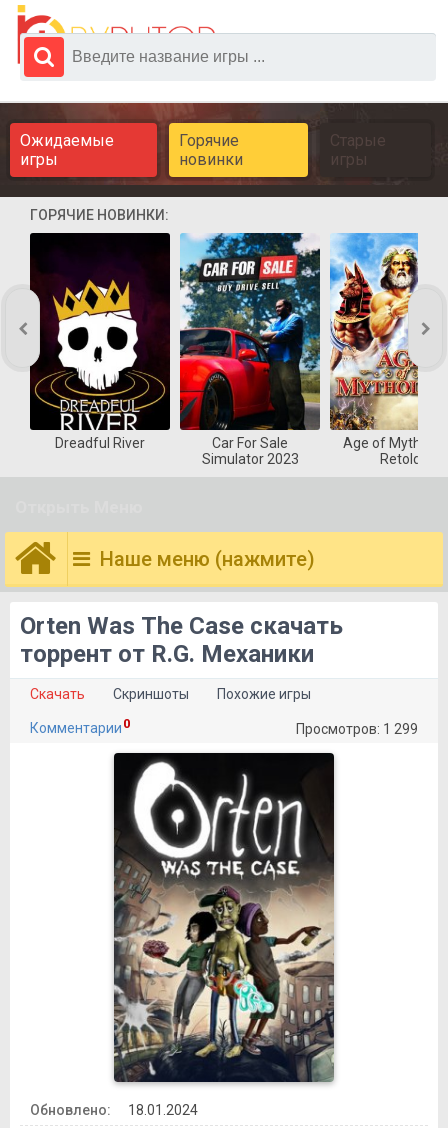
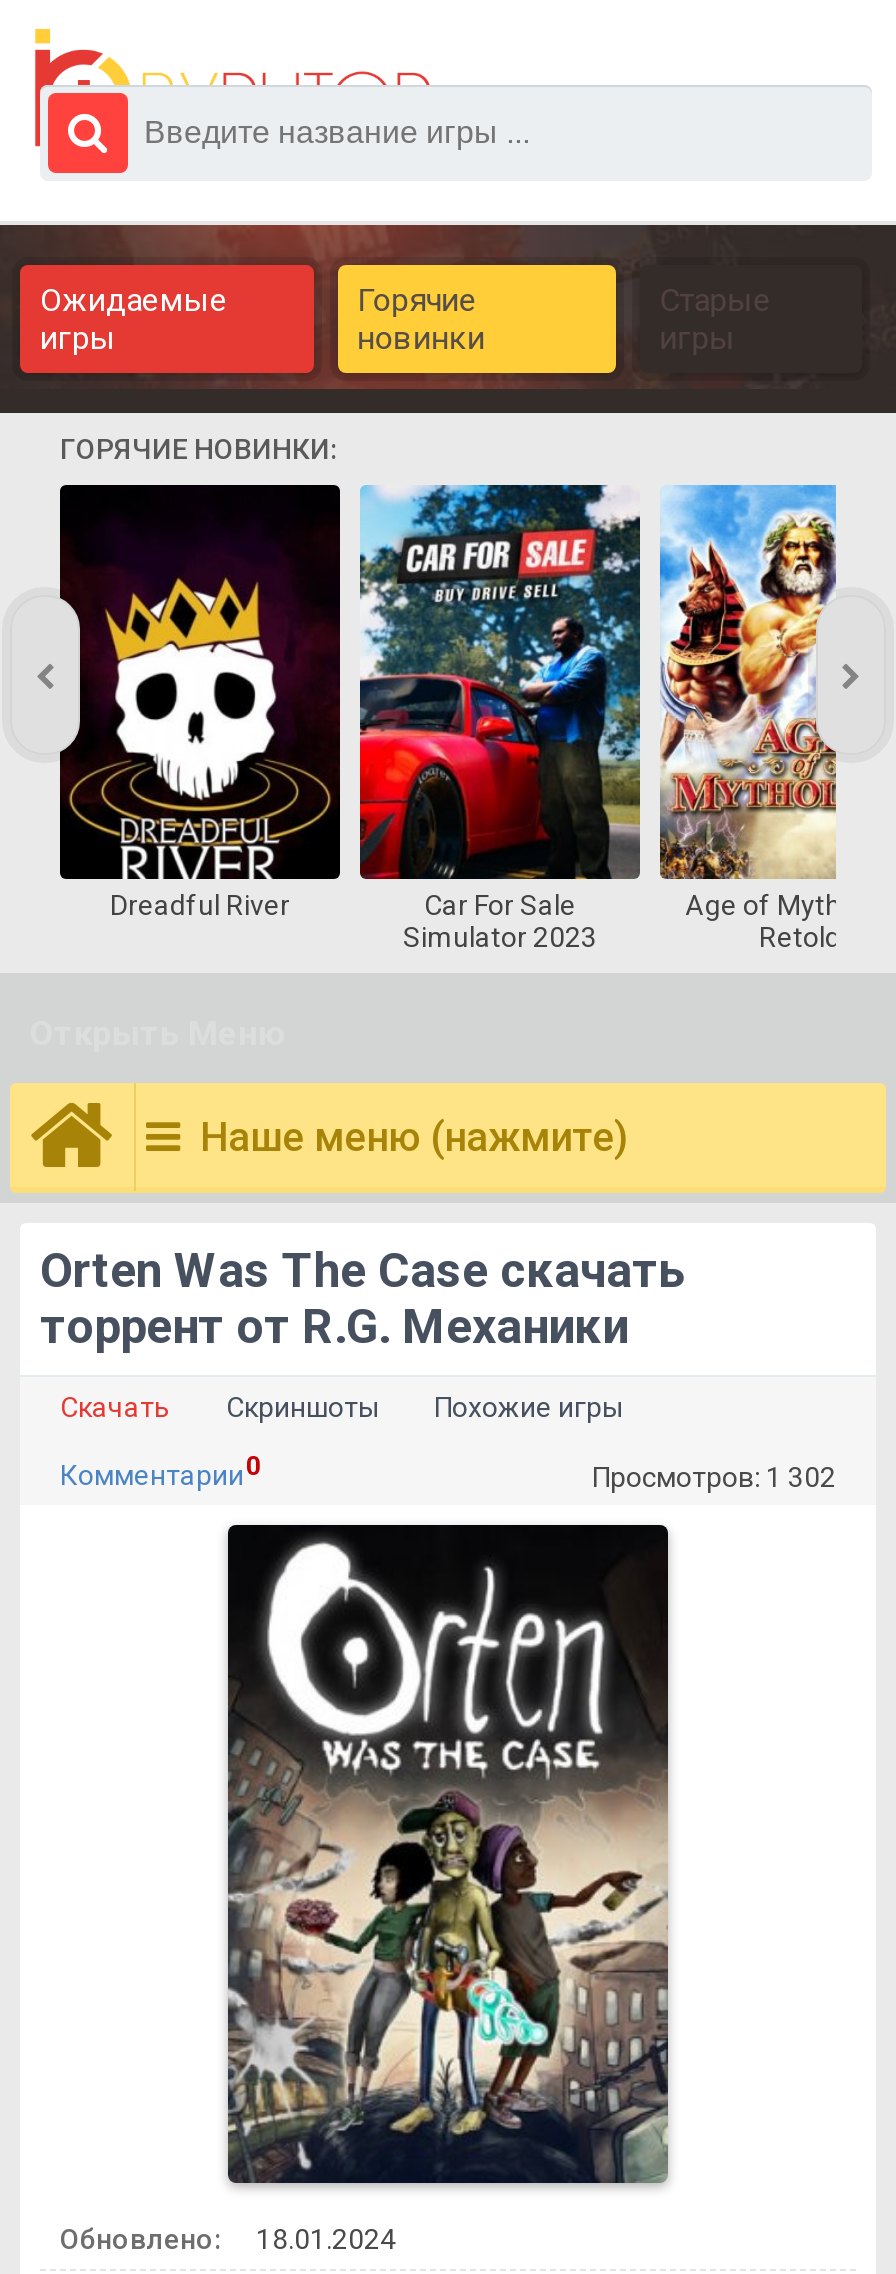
- Просмотров: 1 299
+ Просмотров: 1 302
